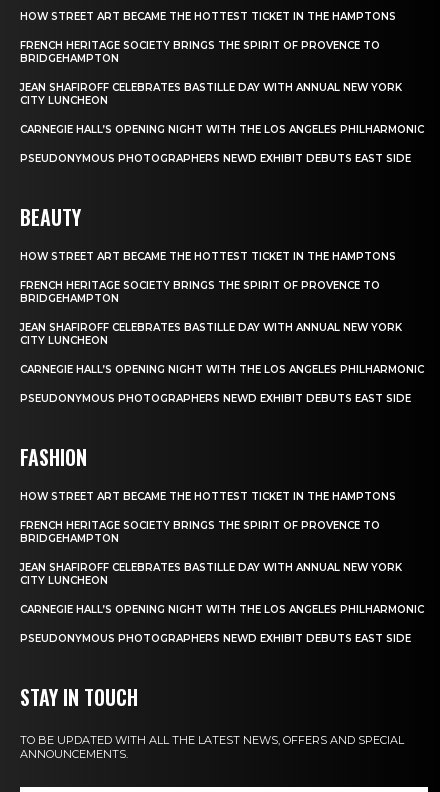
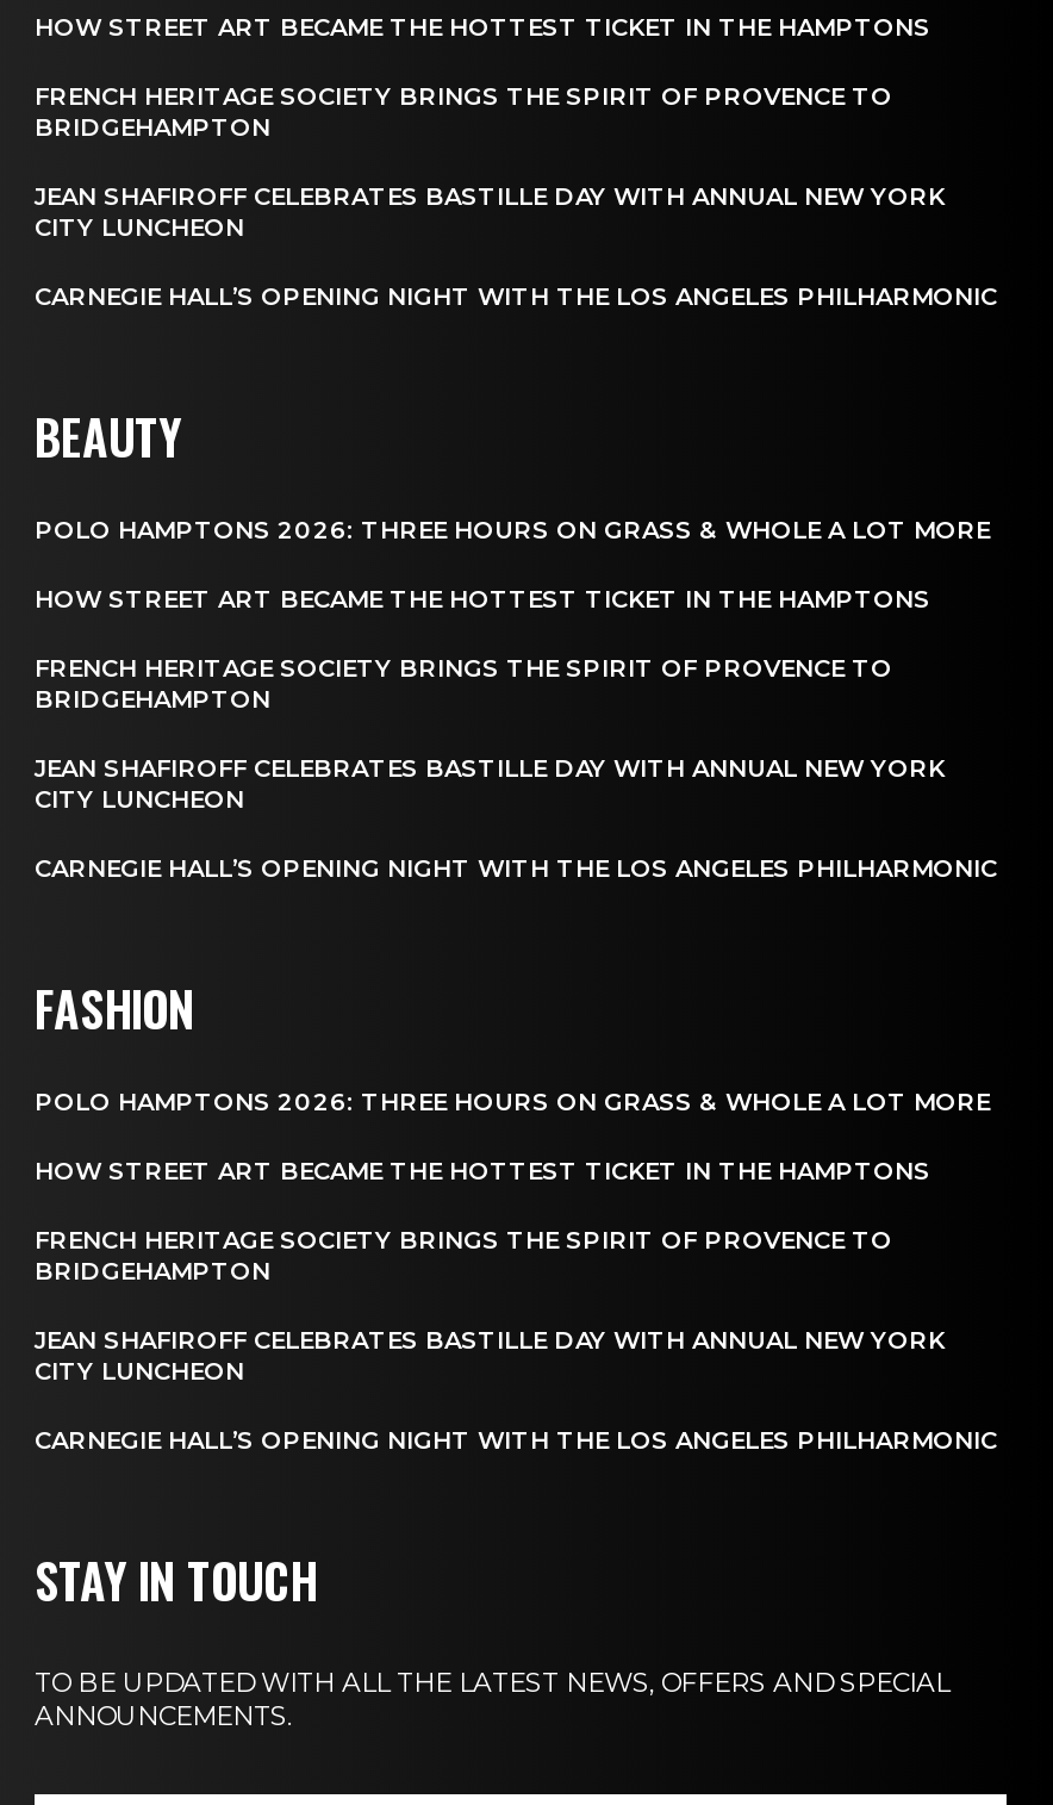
- PSEUDONYMOUS PHOTOGRAPHERS NEWD EXHIBIT DEBUTS EAST SIDE

+ POLO HAMPTONS 2026: THREE HOURS ON GRASS & WHOLE A LOT MORE

- PSEUDONYMOUS PHOTOGRAPHERS NEWD EXHIBIT DEBUTS EAST SIDE

+ POLO HAMPTONS 2026: THREE HOURS ON GRASS & WHOLE A LOT MORE

- PSEUDONYMOUS PHOTOGRAPHERS NEWD EXHIBIT DEBUTS EAST SIDE
